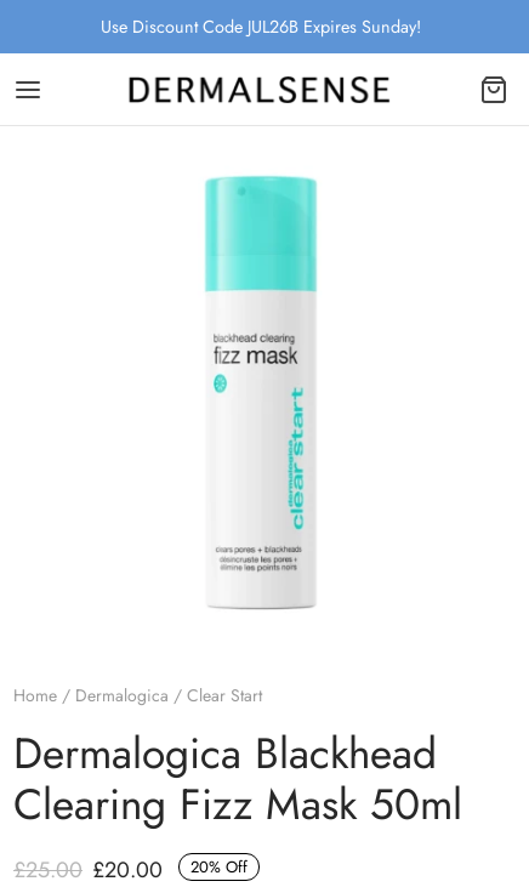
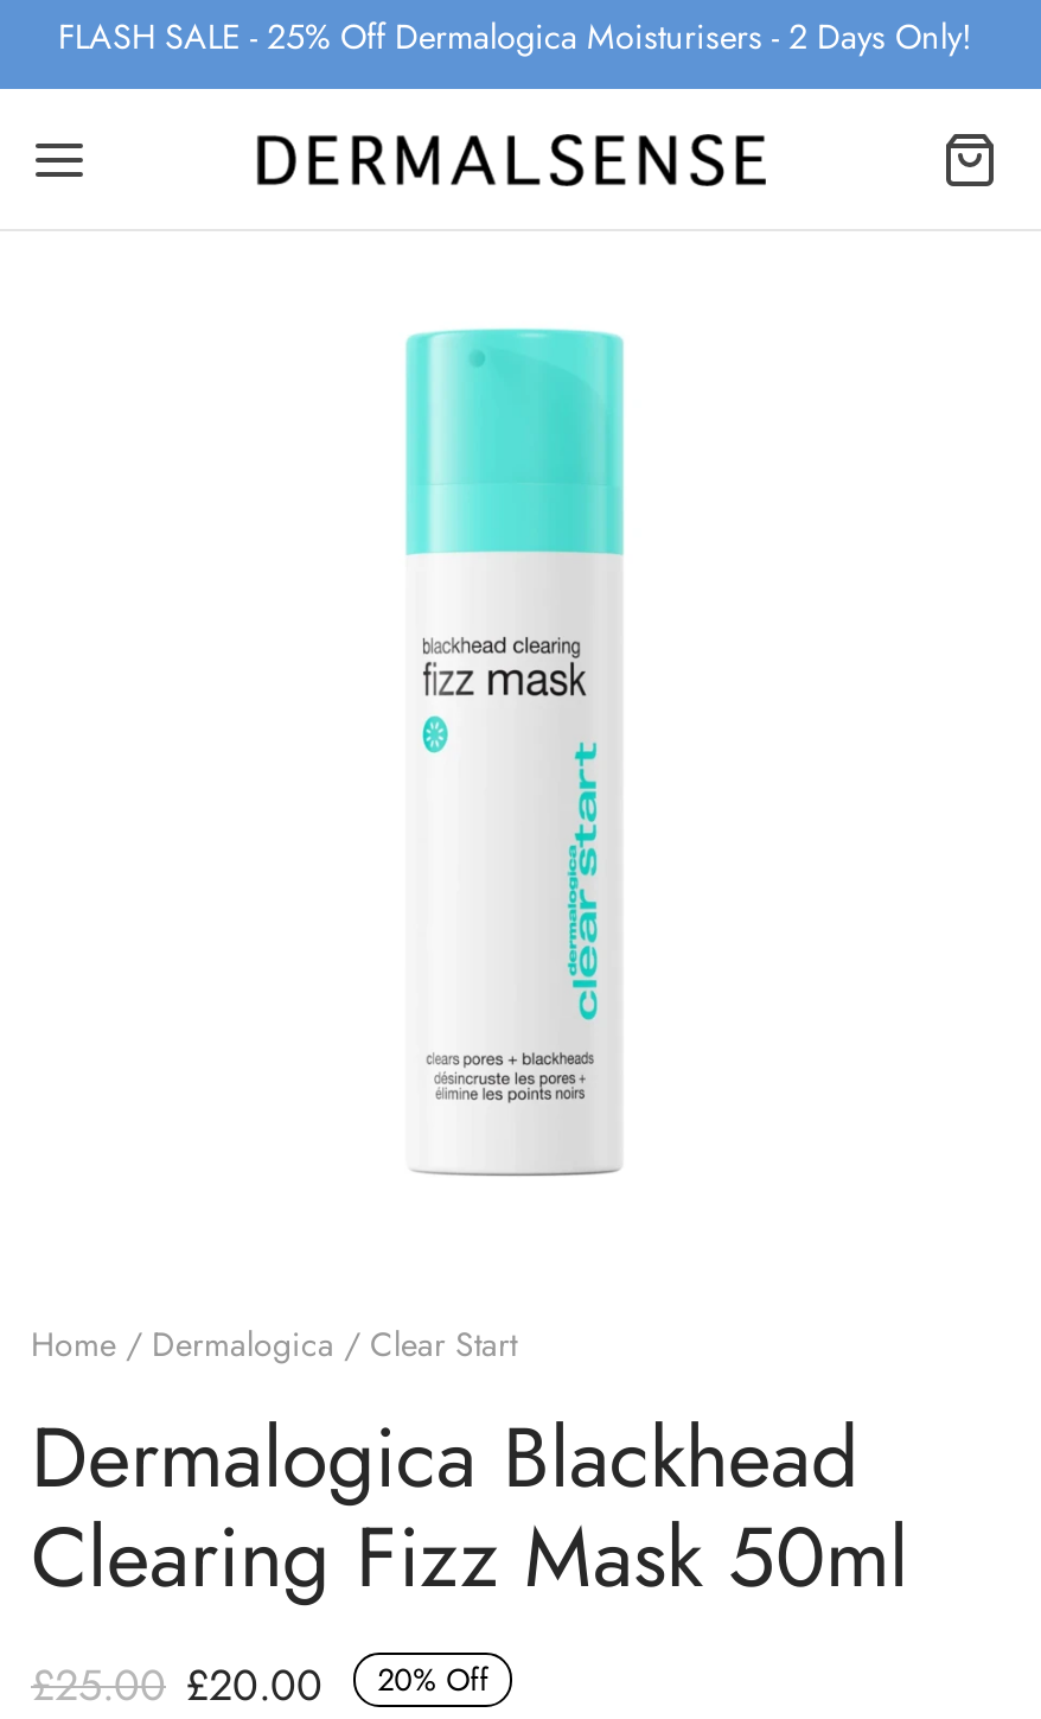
- Use Discount Code JUL26B Expires Sunday!
+ FLASH SALE - 25% Off Dermalogica Moisturisers - 2 Days Only!
